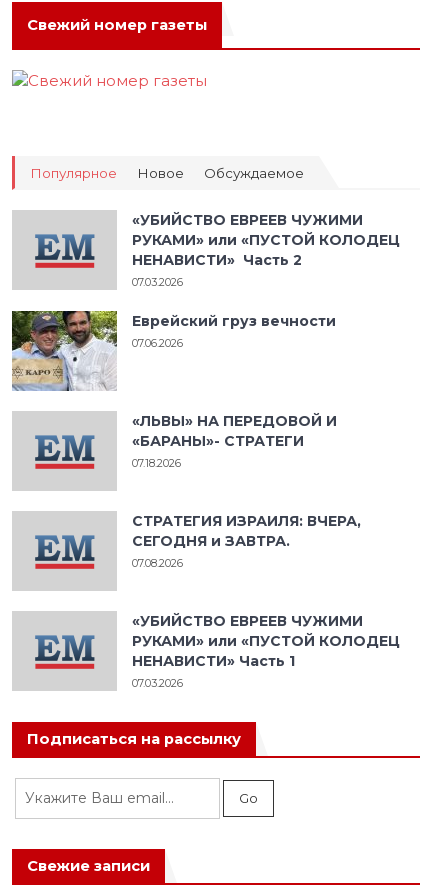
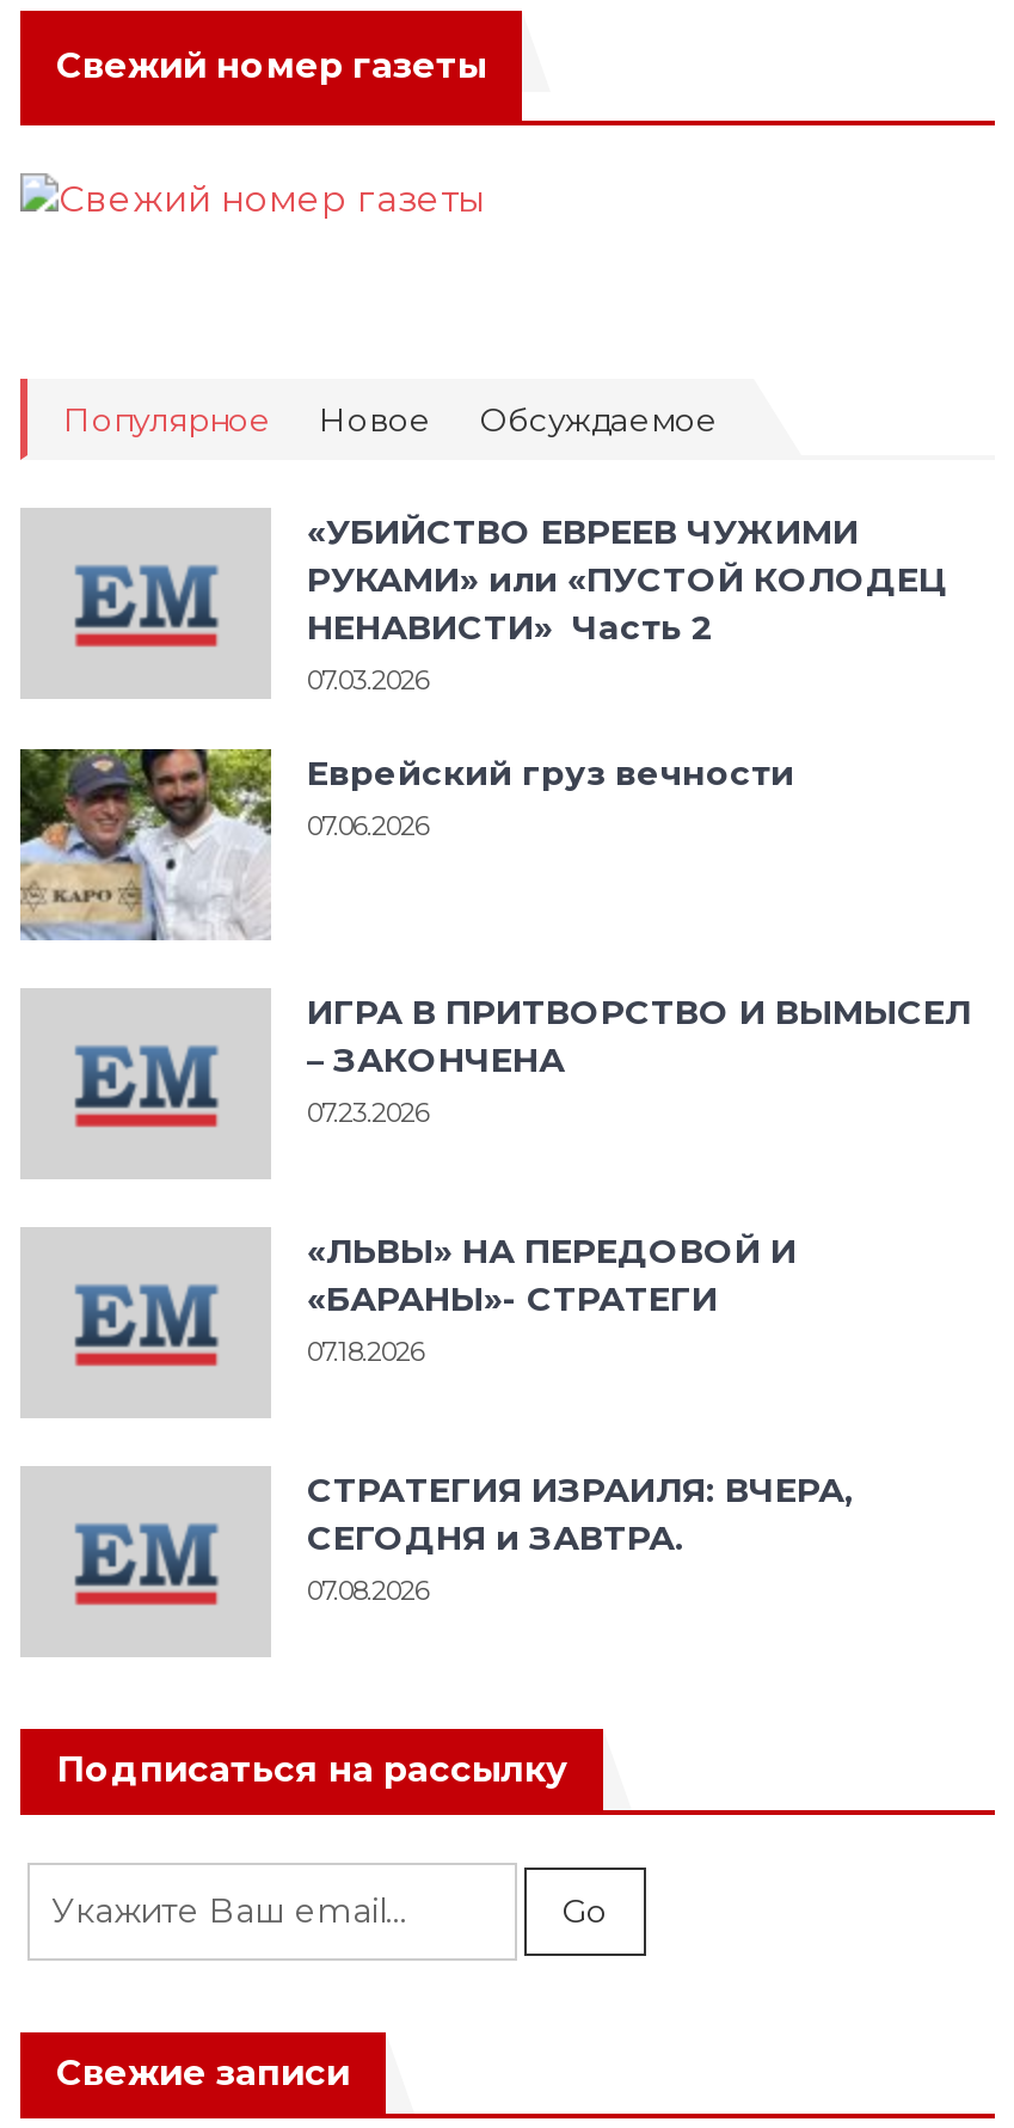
+ ИГРА В ПРИТВОРСТВО И ВЫМЫСЕЛ
+ – ЗАКОНЧЕНА
+ 07.23.2026

moved down: «ЛЬВЫ» НА ПЕРЕДОВОЙ И | «БАРАНЫ»- СТРАТЕГИ | 07.18.2026 | СТРАТЕГИЯ ИЗРАИЛЯ: ВЧЕРА, | СЕГОДНЯ и ЗАВТРА. | 07.08.2026

- «УБИЙСТВО ЕВРЕЕВ ЧУЖИМИ
- РУКАМИ» или «ПУСТОЙ КОЛОДЕЦ
- НЕНАВИСТИ» Часть 1
- 07.03.2026
